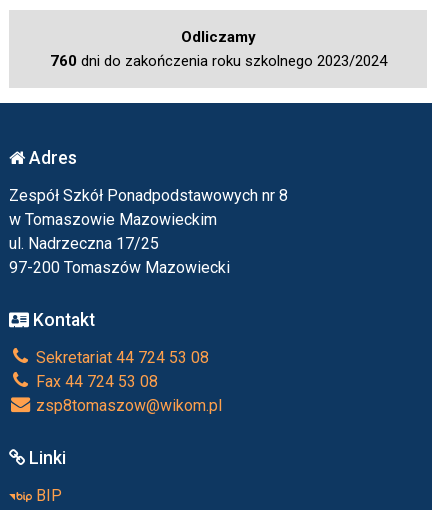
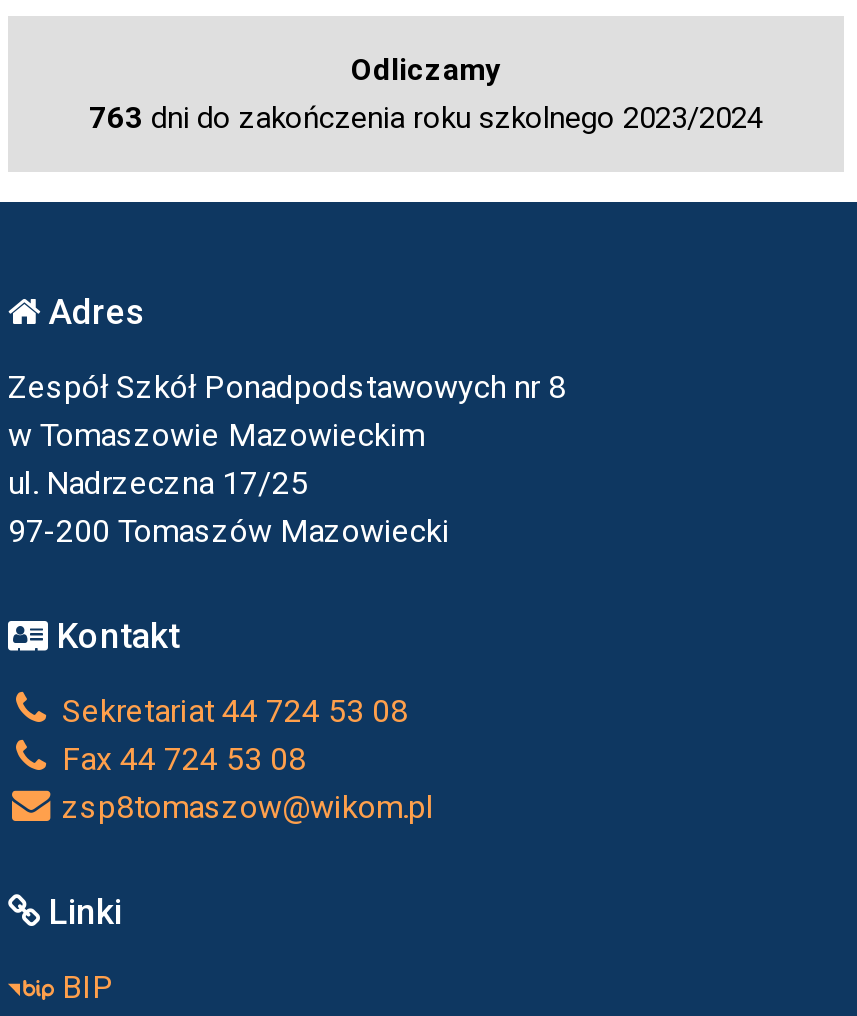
- 760 dni do zakończenia roku szkolnego 2023/2024
+ 763 dni do zakończenia roku szkolnego 2023/2024
